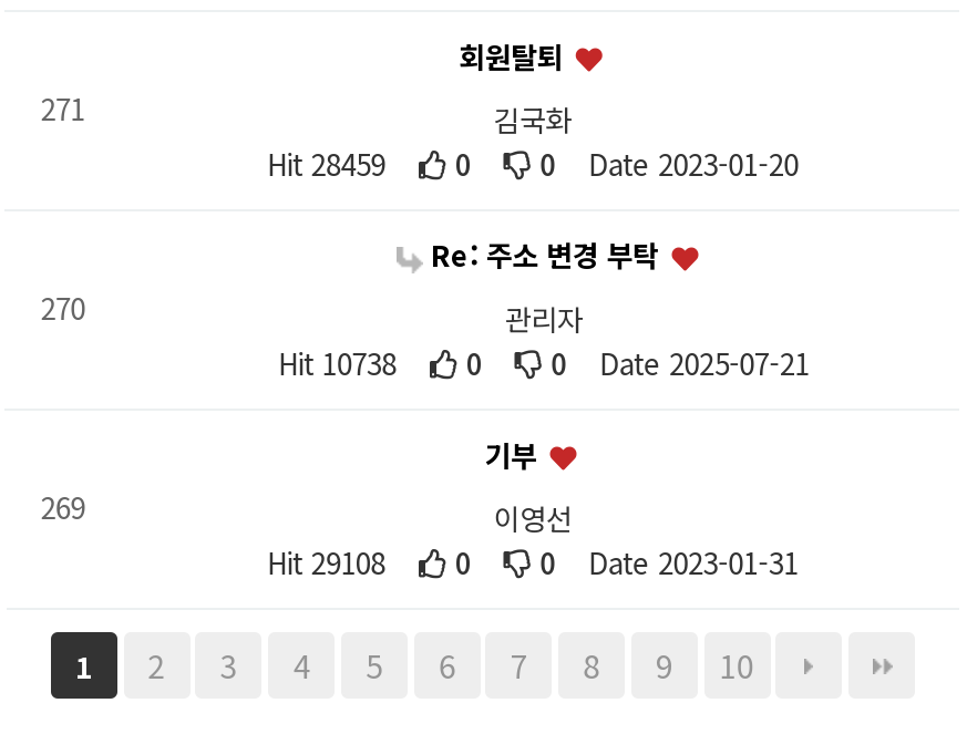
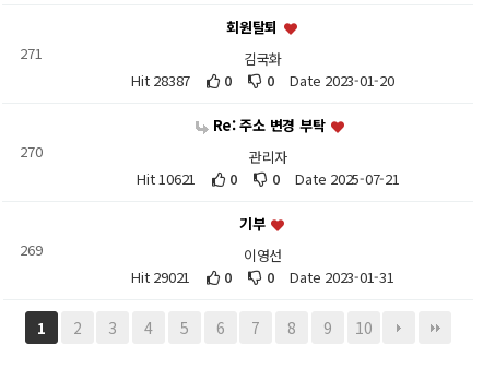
- Hit 28459 0 0 Date 2023-01-20
+ Hit 28387 0 0 Date 2023-01-20

- Hit 10738 0 0 Date 2025-07-21
+ Hit 10621 0 0 Date 2025-07-21

- Hit 29108 0 0 Date 2023-01-31
+ Hit 29021 0 0 Date 2023-01-31
